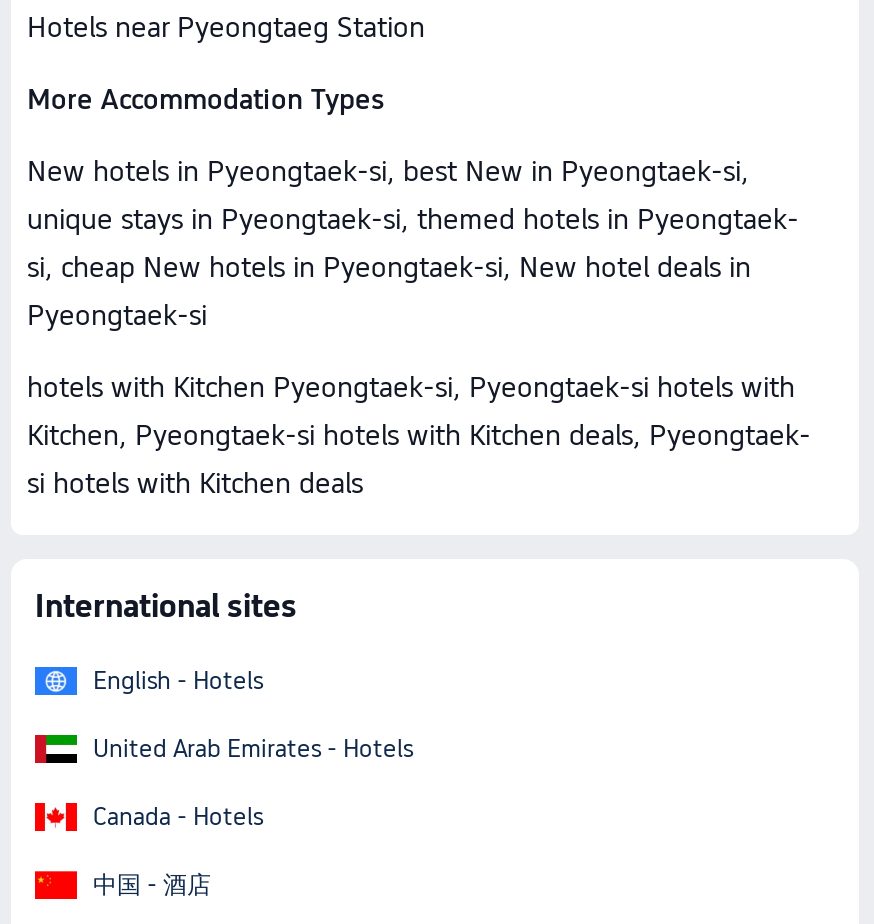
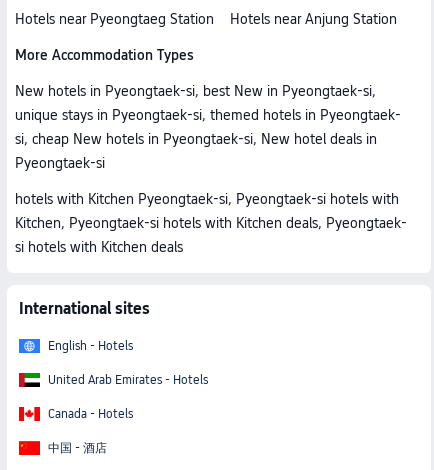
+ Hotels near Anjung Station
